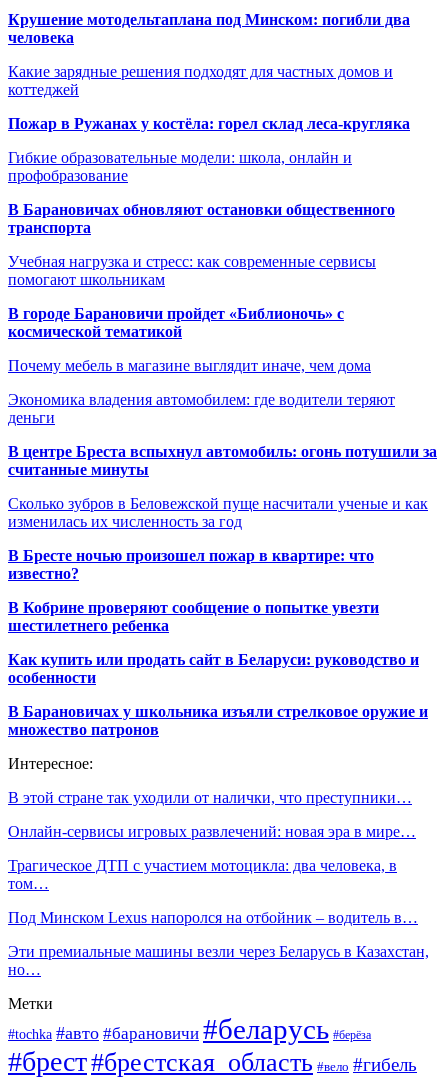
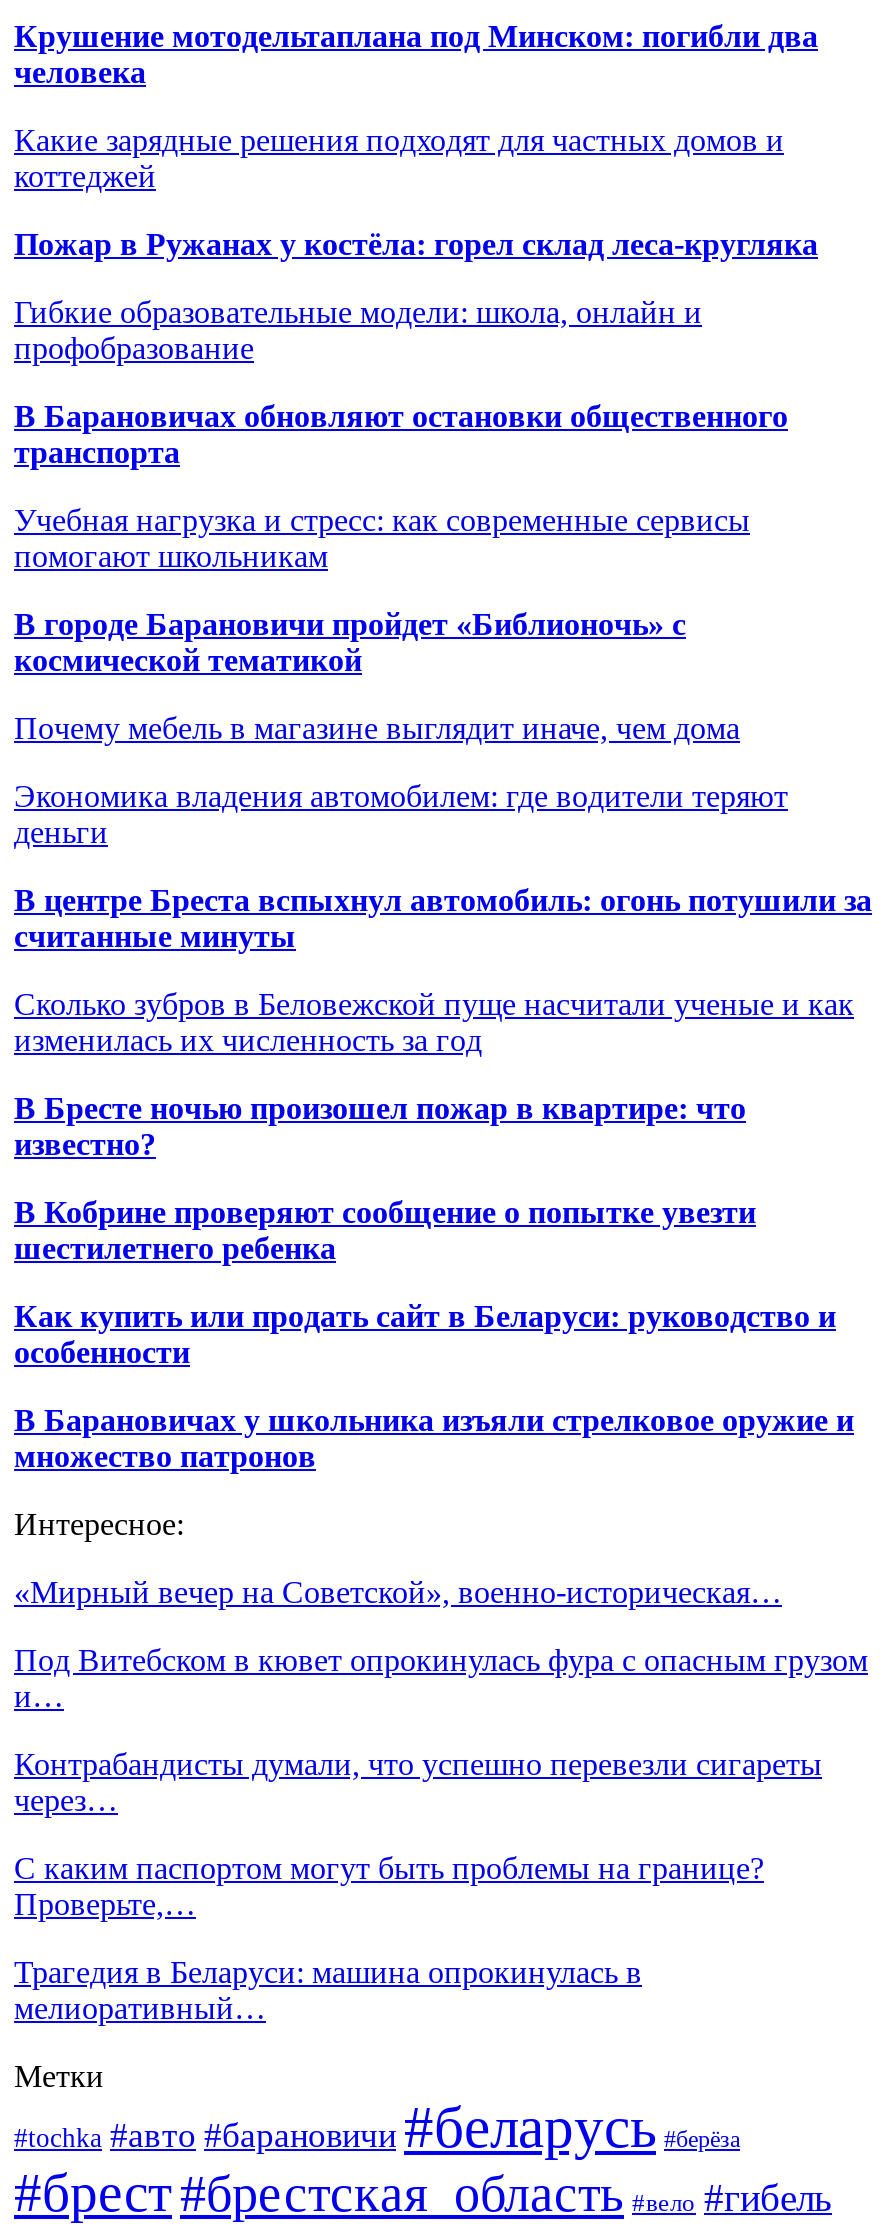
- В этой стране так уходили от налички, что преступники…
+ «Мирный вечер на Советской», военно-историческая…

- Онлайн-сервисы игровых развлечений: новая эра в мире…
+ Под Витебском в кювет опрокинулась фура с опасным грузом
+ и…

- Трагическое ДТП с участием мотоцикла: два человека, в
- том…
+ Контрабандисты думали, что успешно перевезли сигареты
+ через…

- Под Минском Lexus напоролся на отбойник – водитель в…
+ С каким паспортом могут быть проблемы на границе?
+ Проверьте,…

- Эти премиальные машины везли через Беларусь в Казахстан,
- но…
+ Трагедия в Беларуси: машина опрокинулась в
+ мелиоративный…
